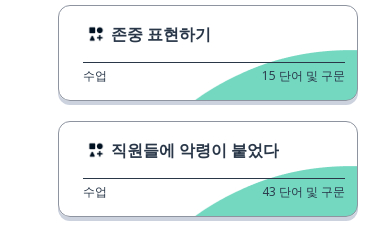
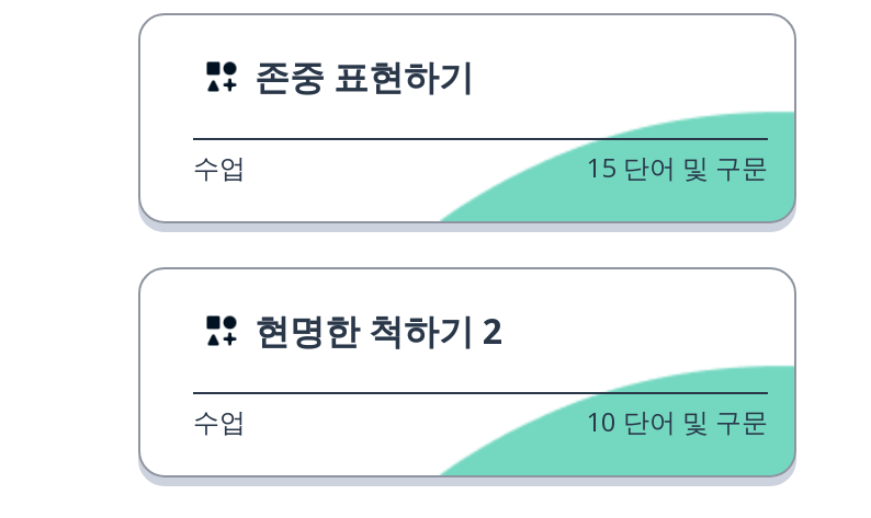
- 직원들에 악령이 붙었다
+ 현명한 척하기 2

- 43 단어 및 구문
+ 10 단어 및 구문
